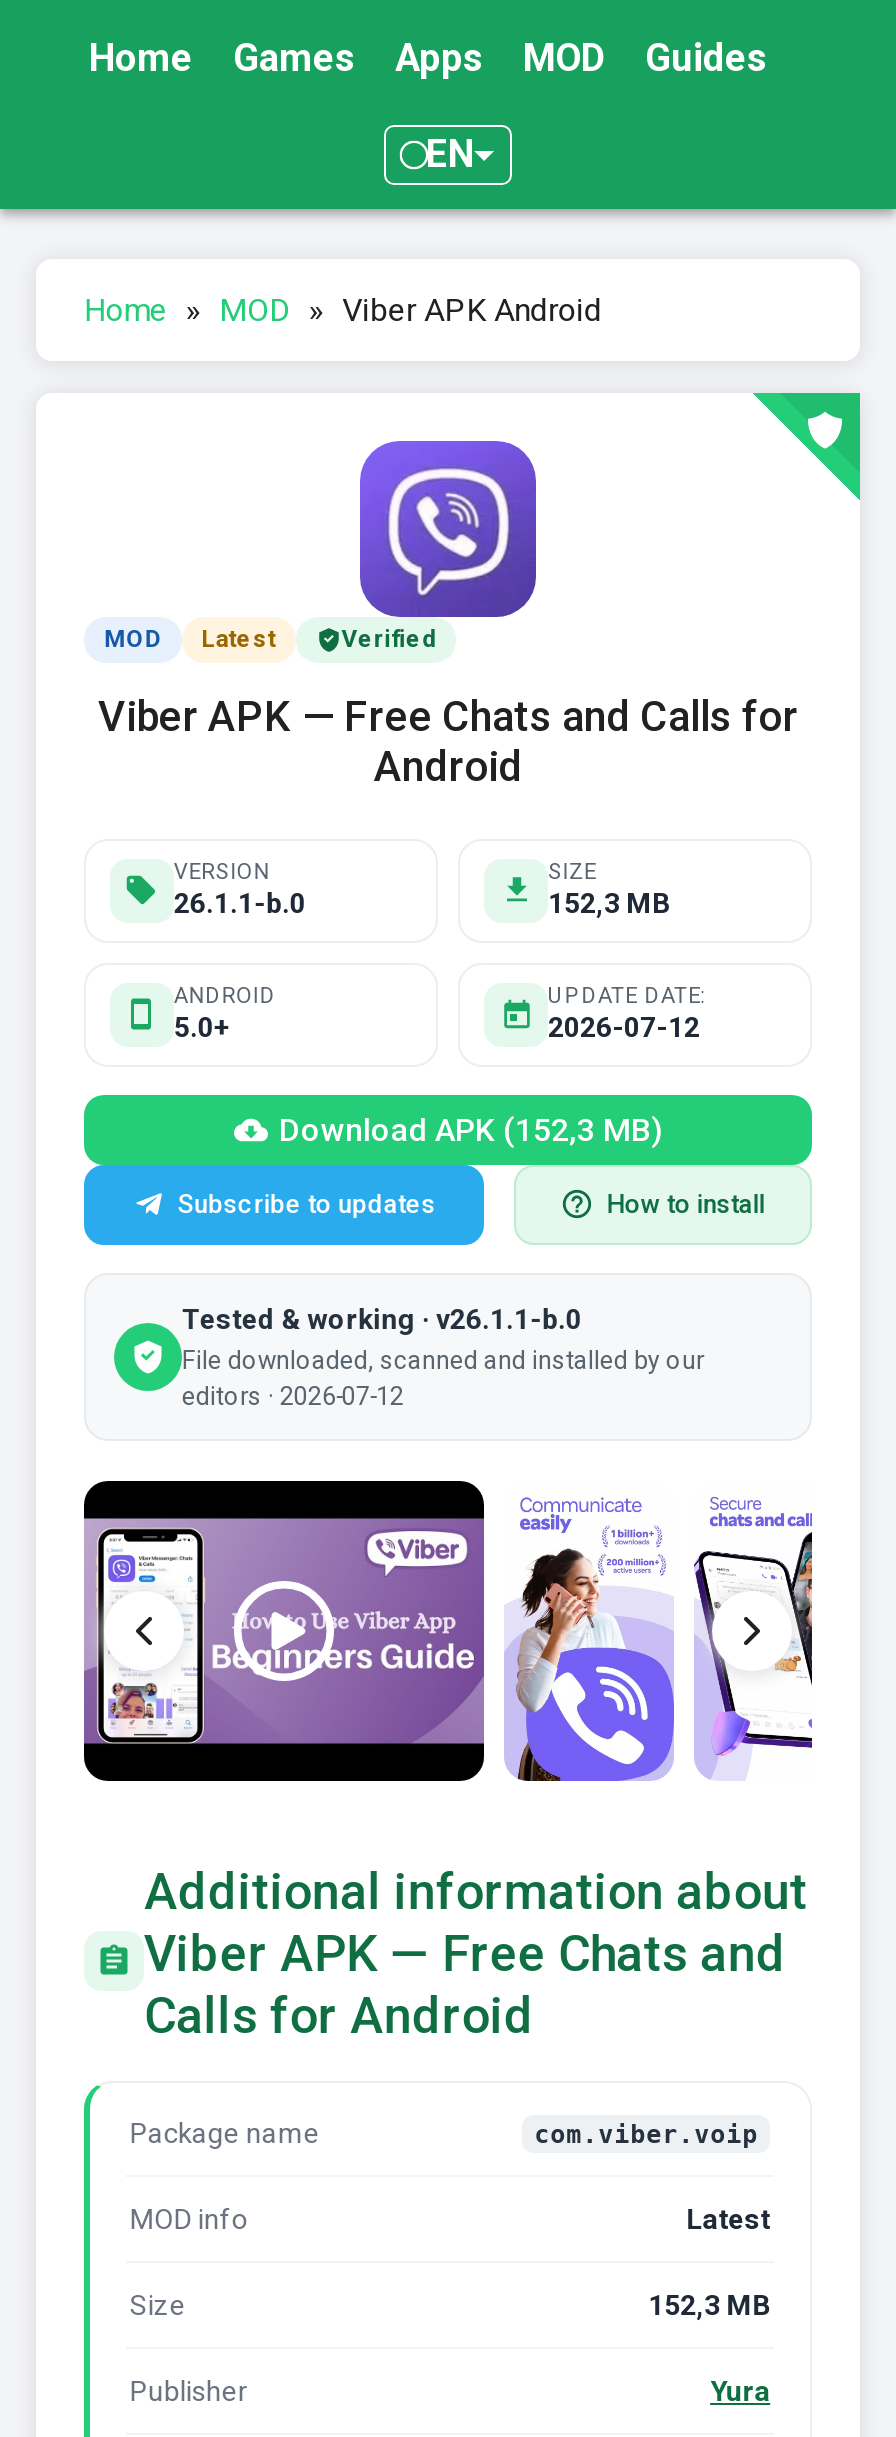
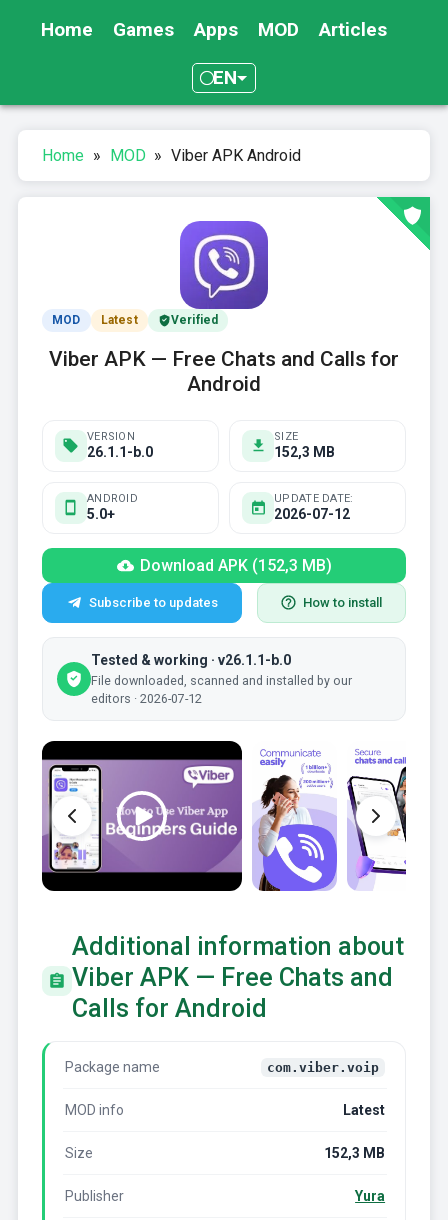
- Guides
+ Articles
